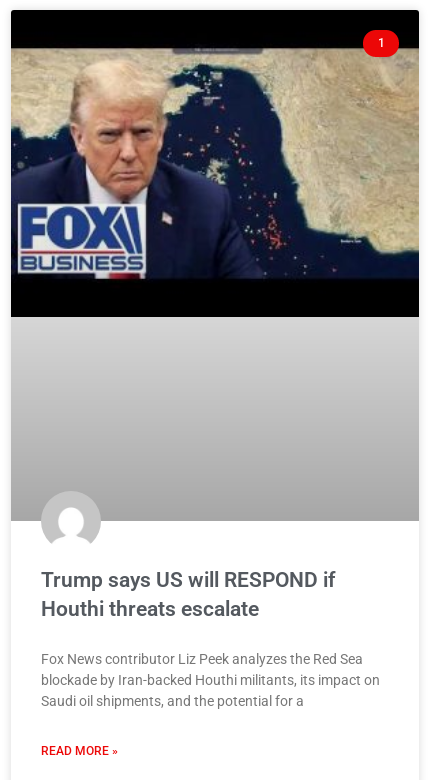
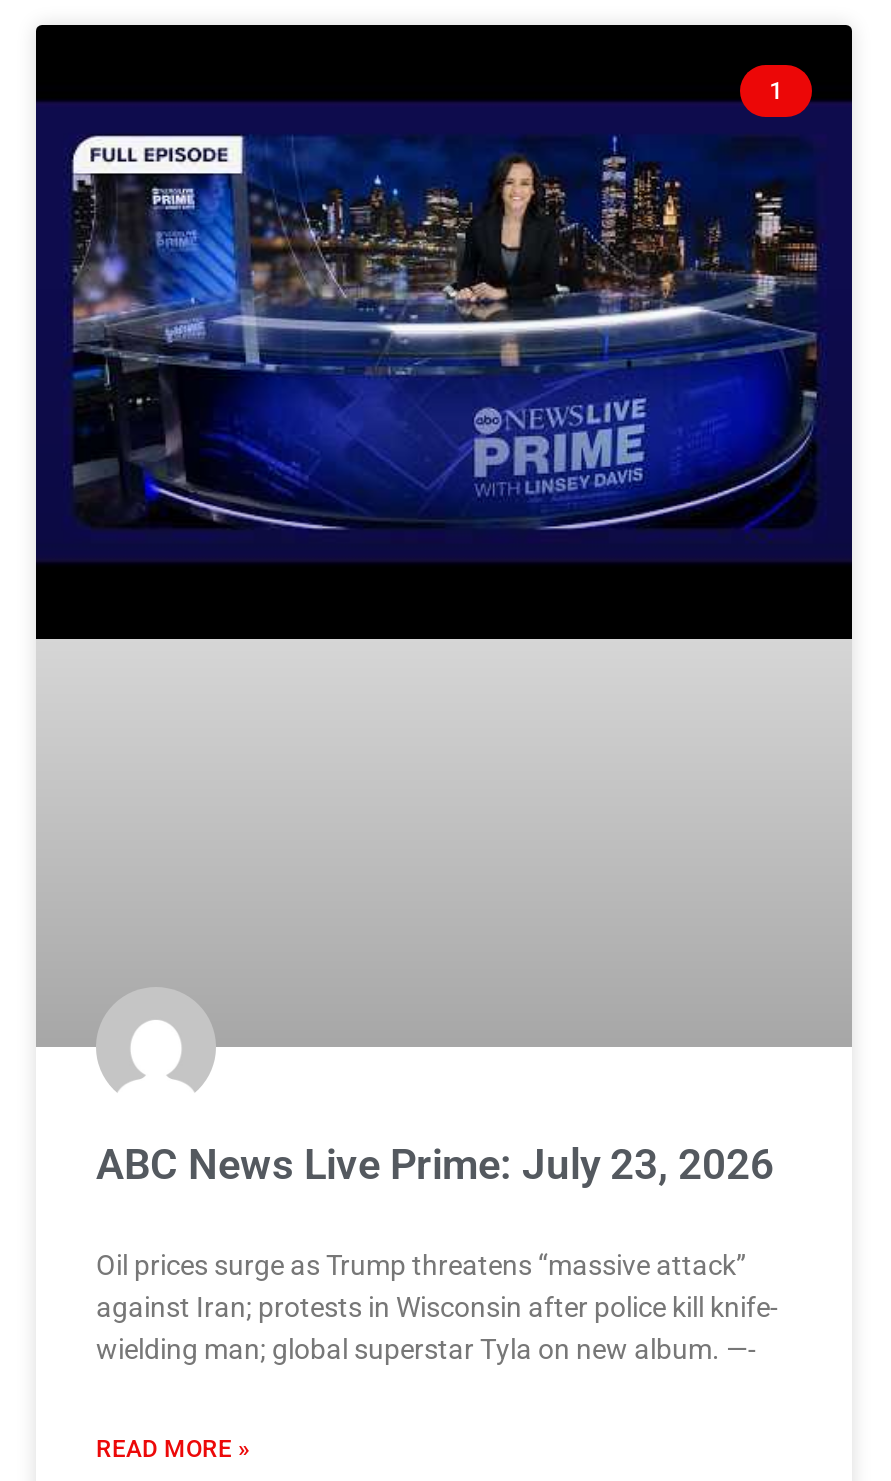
- [image]
+ [image]

- Trump says US will RESPOND if
- Houthi threats escalate
+ ABC News Live Prime: July 23, 2026

- Fox News contributor Liz Peek analyzes the Red Sea
- blockade by Iran-backed Houthi militants, its impact on
- Saudi oil shipments, and the potential for a
+ Oil prices surge as Trump threatens “massive attack”
+ against Iran; protests in Wisconsin after police kill knife-
+ wielding man; global superstar Tyla on new album. —-
